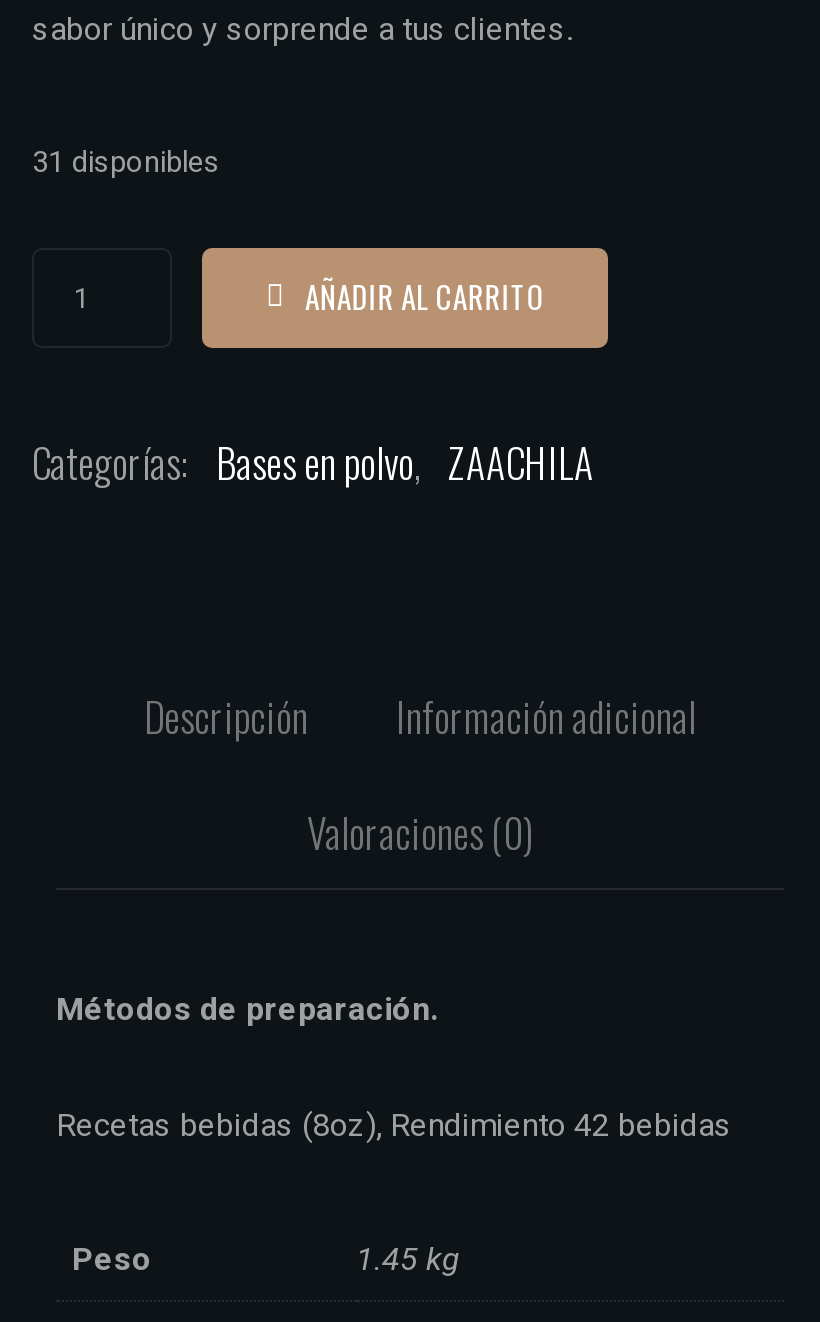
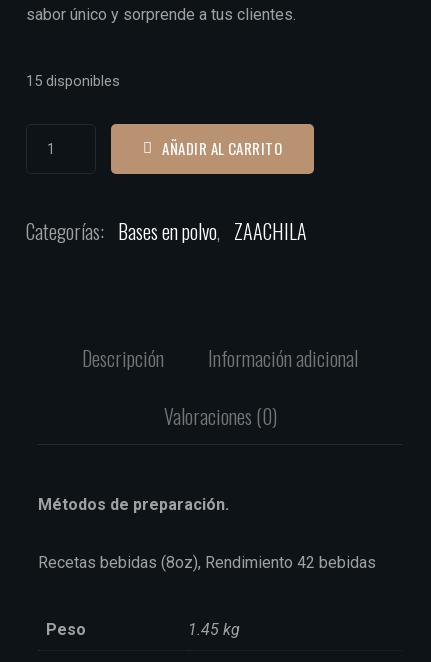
- 31 disponibles
+ 15 disponibles
